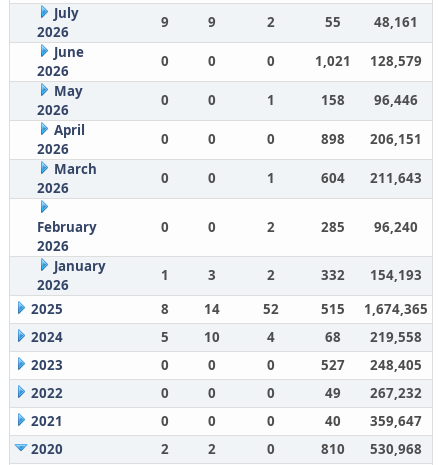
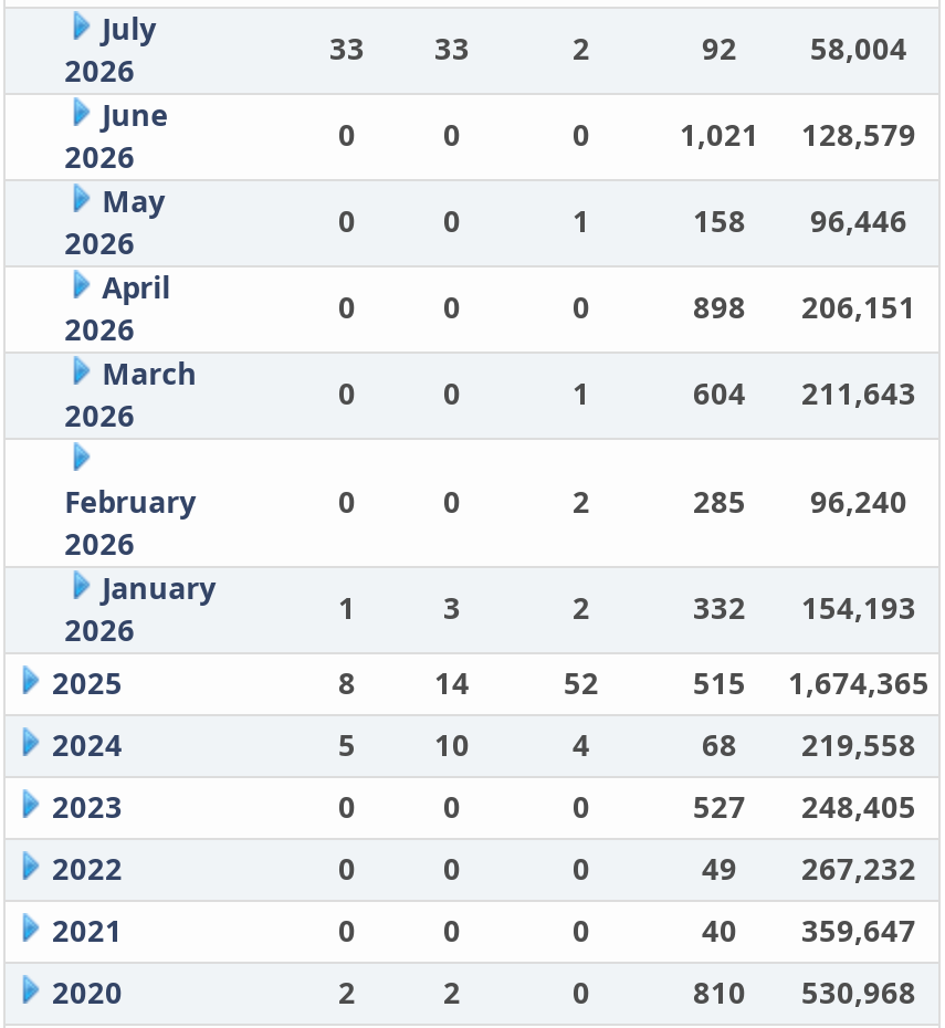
- 9
+ 33

- 9
+ 33

- 55
+ 92

- 48,161
+ 58,004
